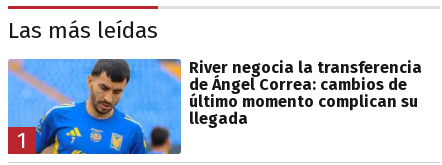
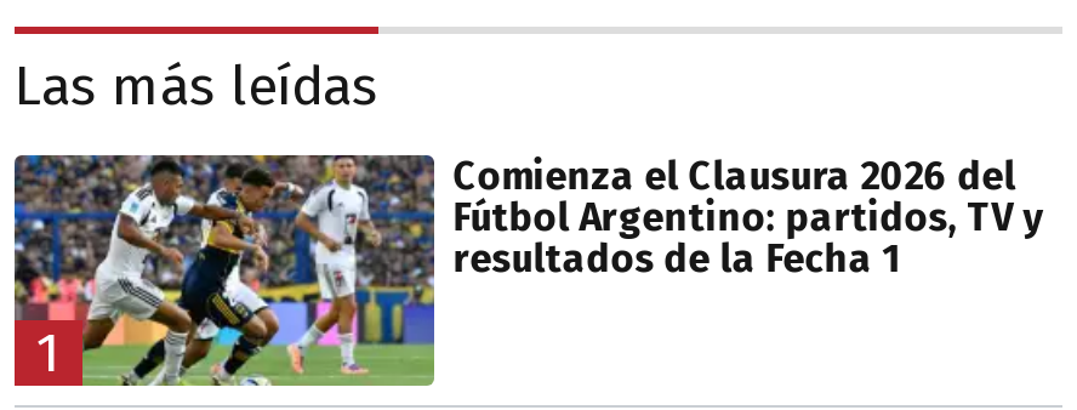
- [image]
- River negocia la transferencia
- de Ángel Correa: cambios de
- último momento complican su
- llegada
+ [image]
+ Comienza el Clausura 2026 del
+ Fútbol Argentino: partidos, TV y
+ resultados de la Fecha 1
